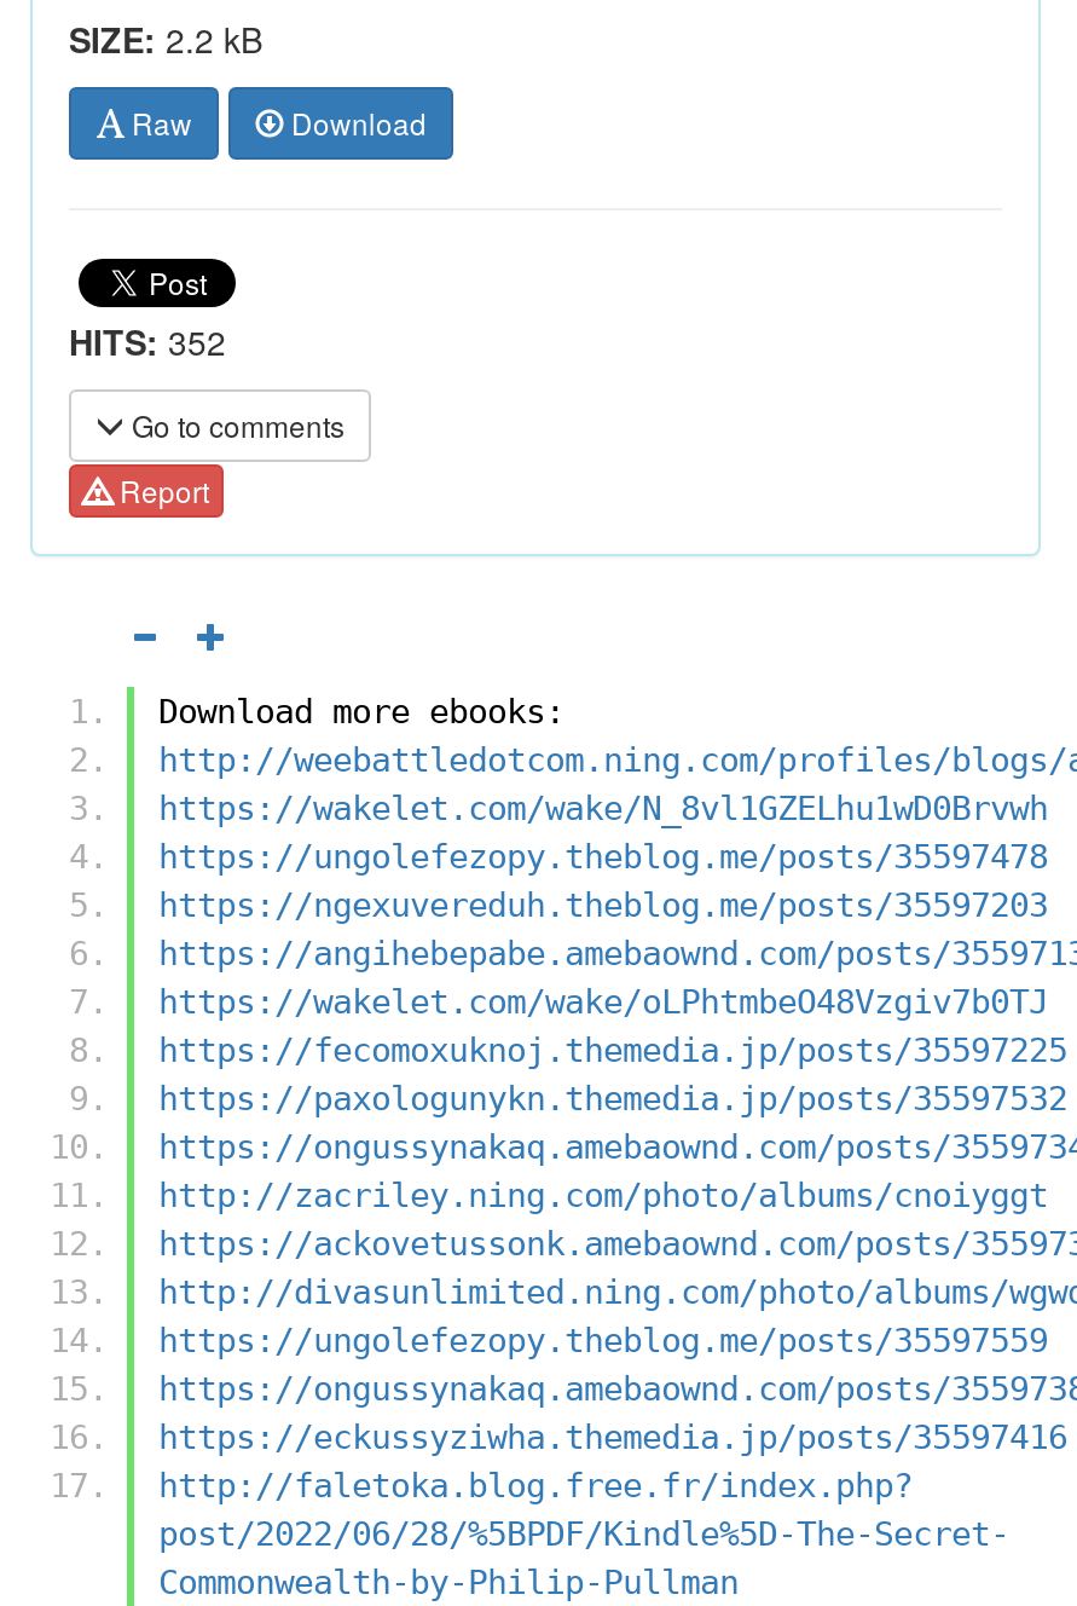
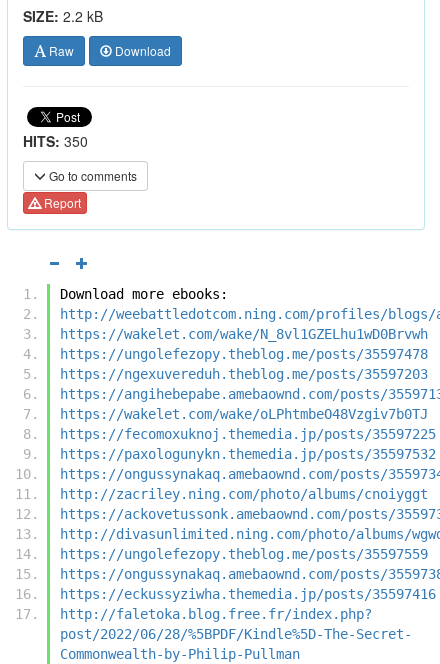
- HITS: 352
+ HITS: 350
